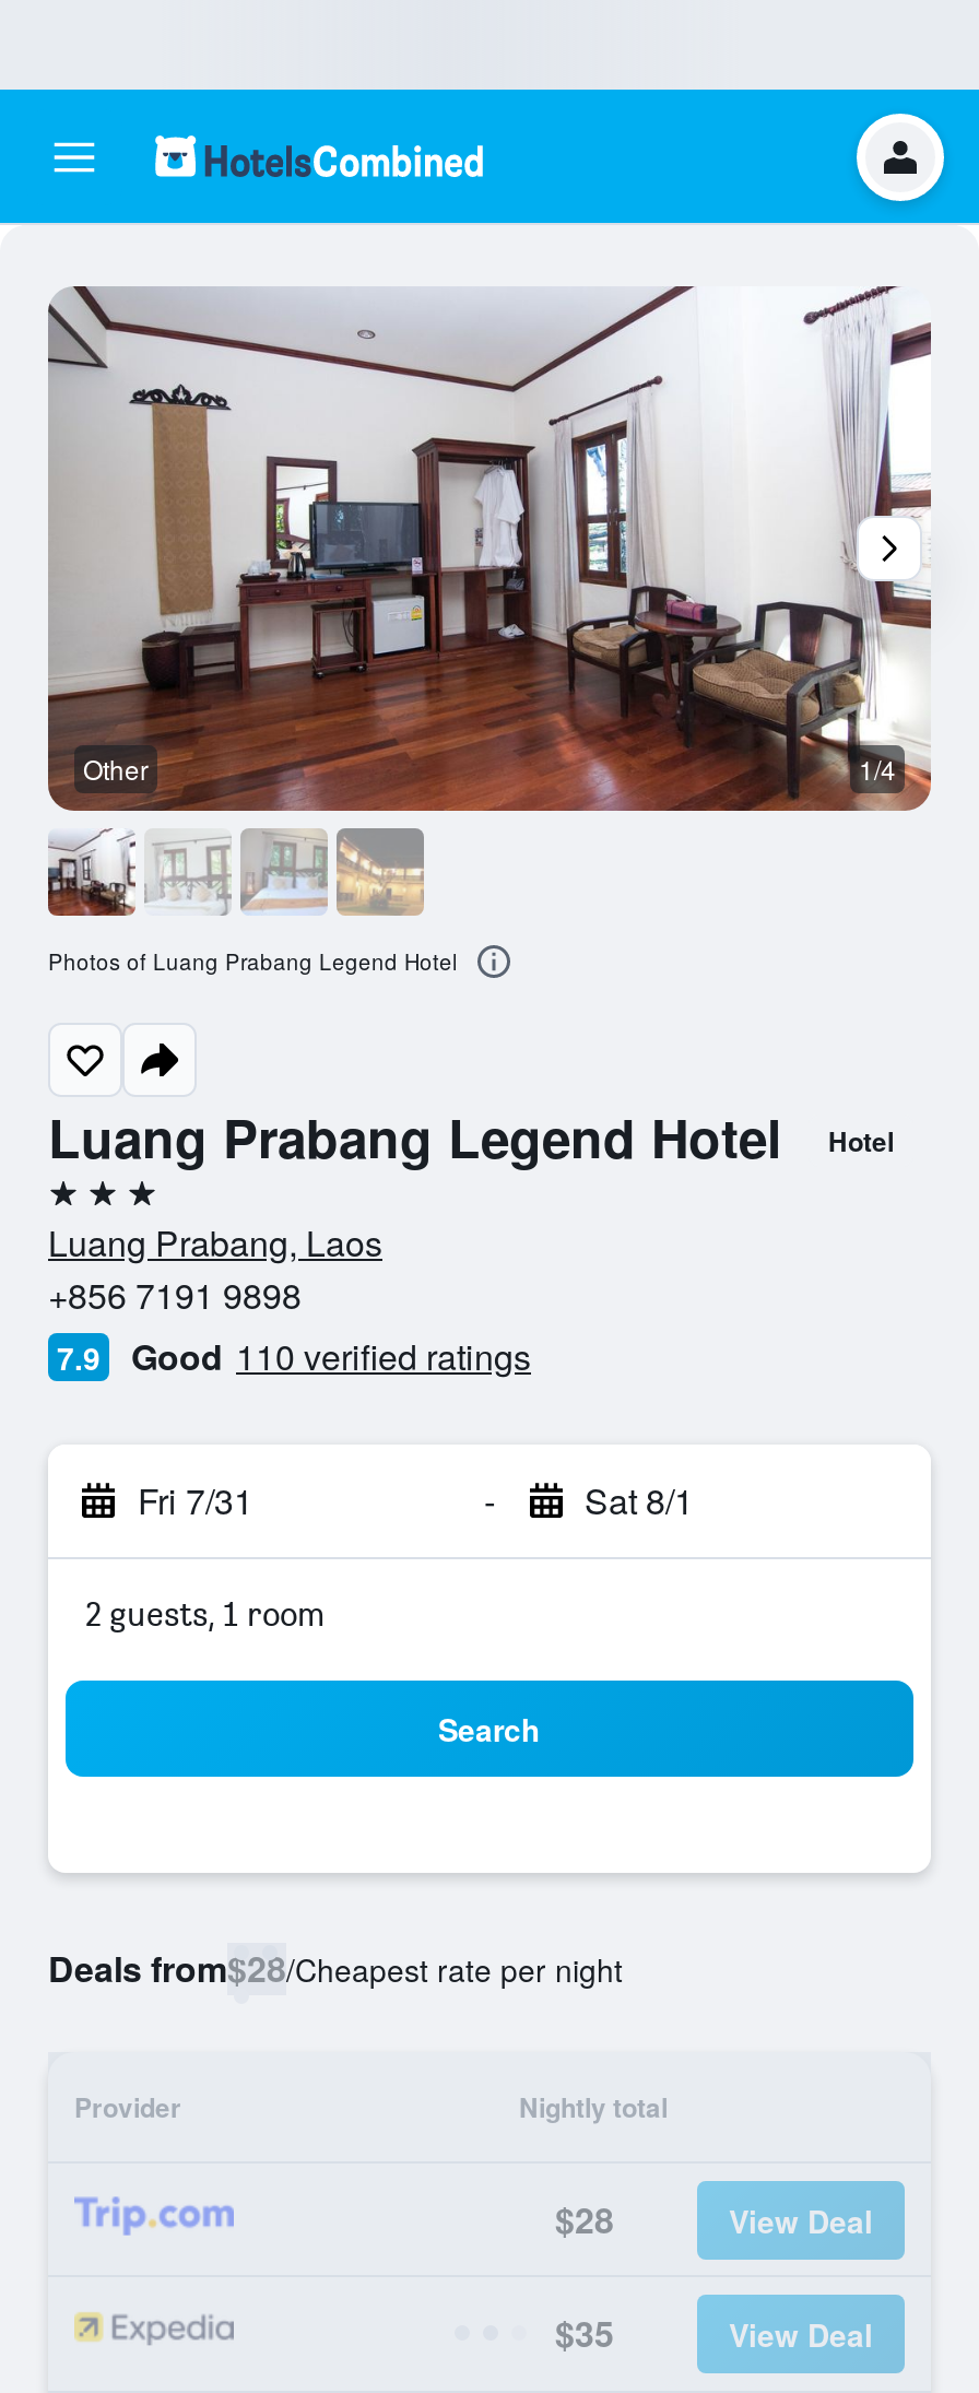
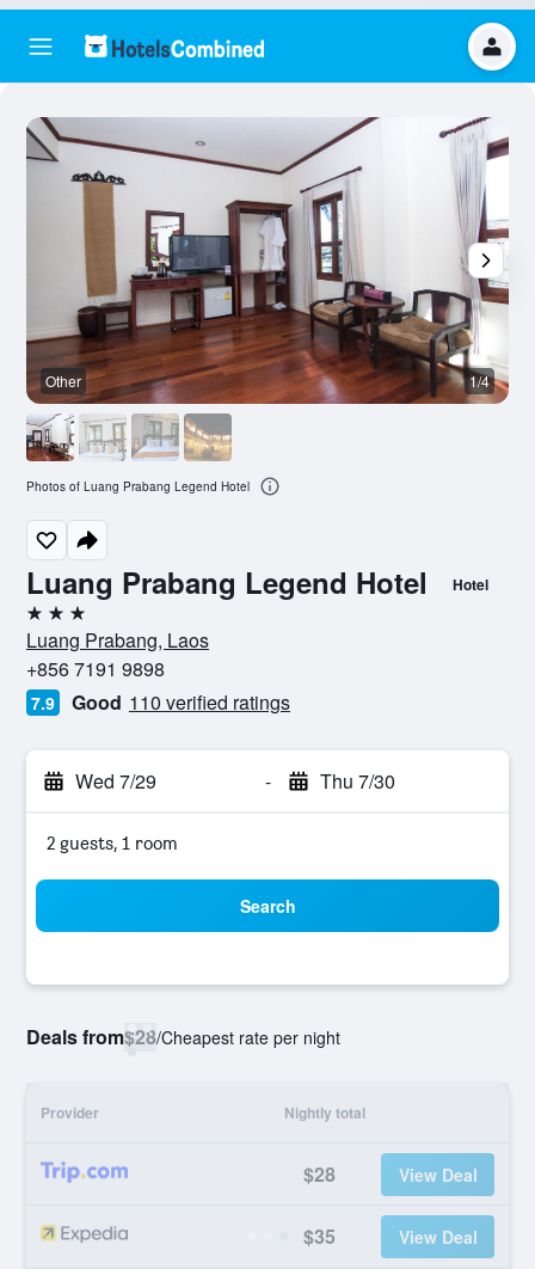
- Fri 7/31
+ Wed 7/29

- Sat 8/1
+ Thu 7/30
